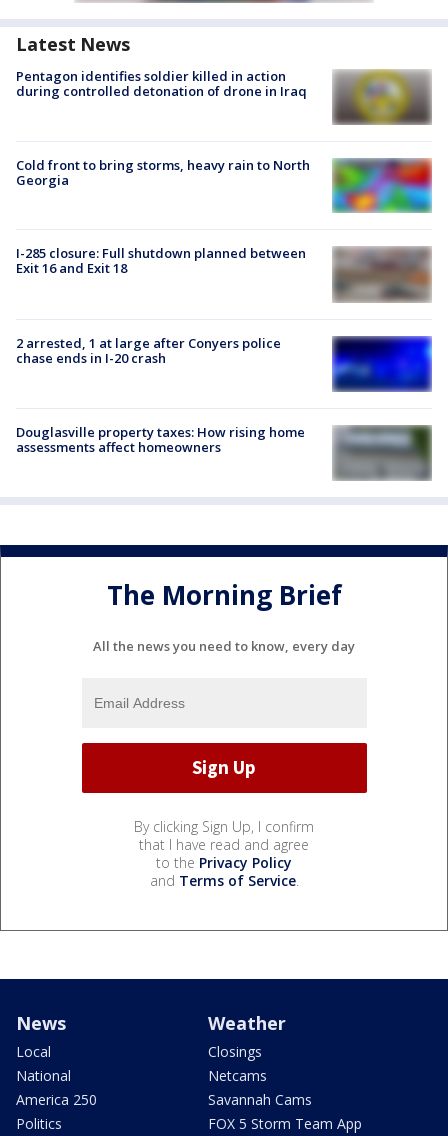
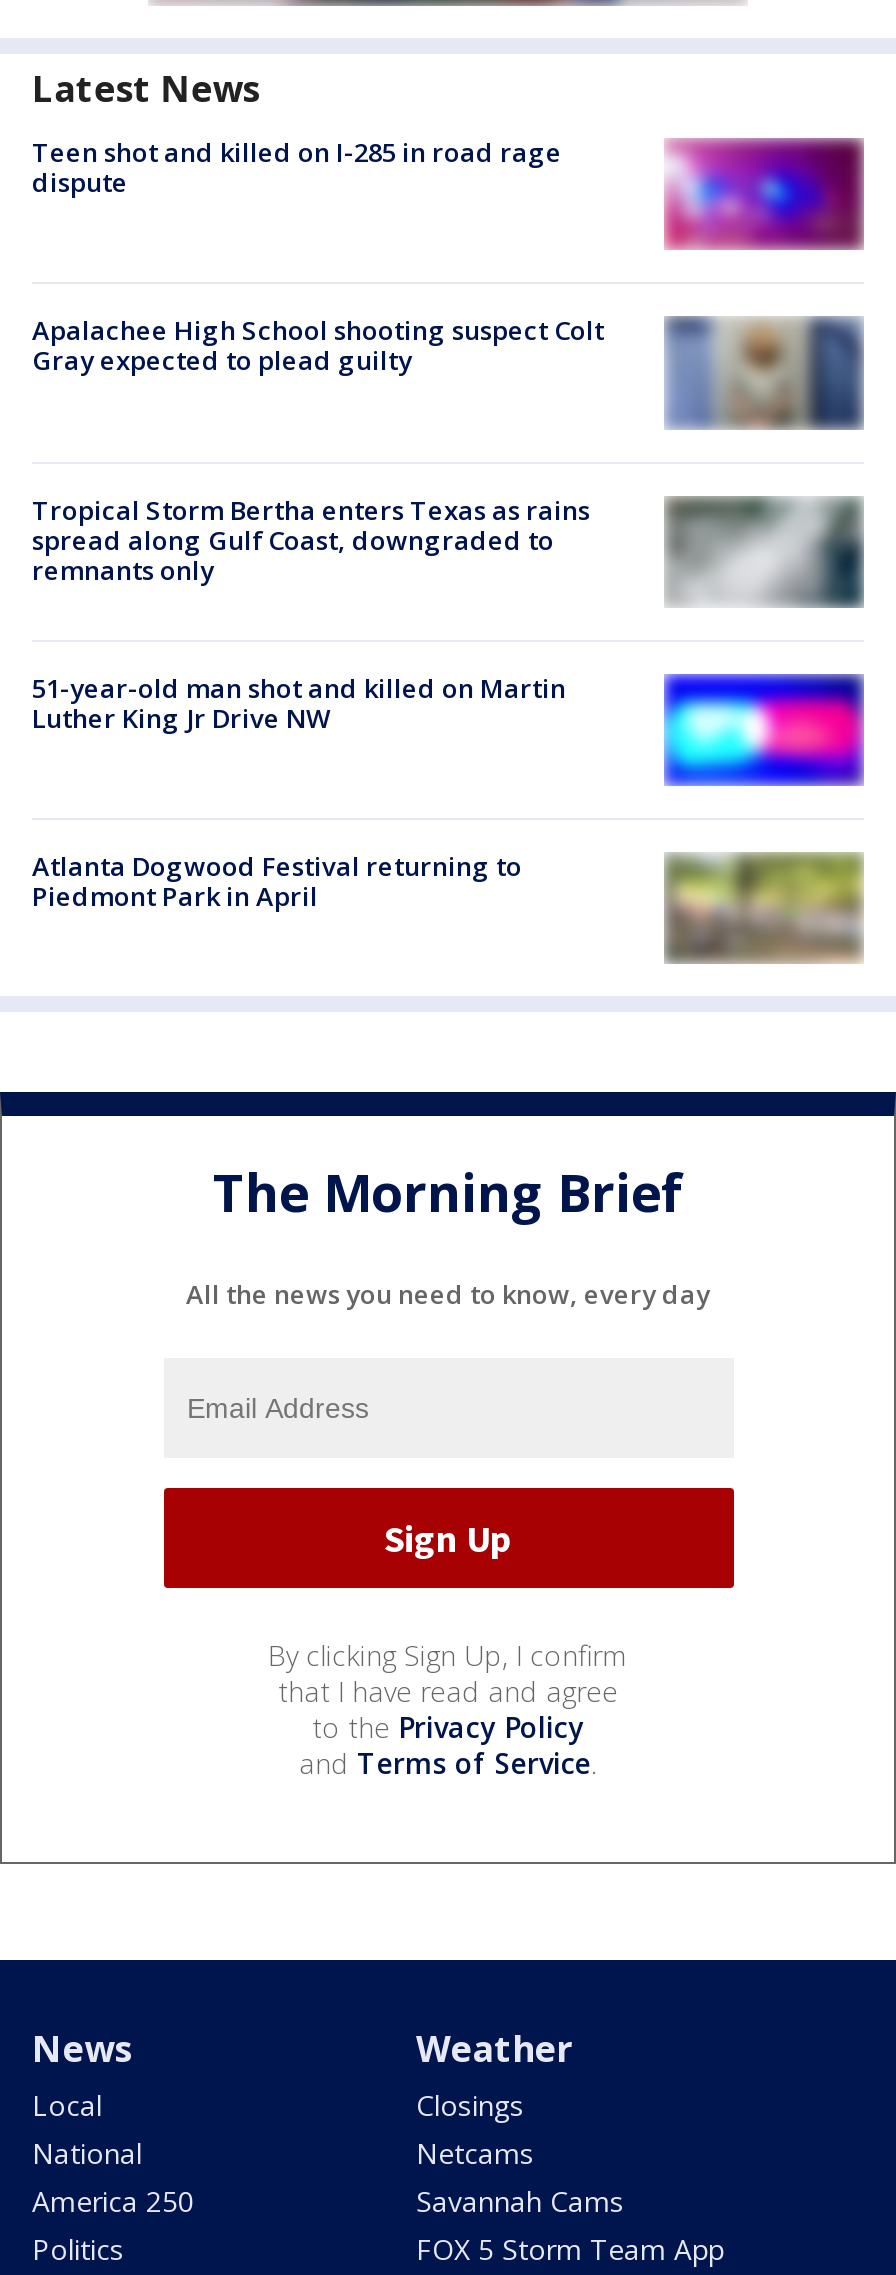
- Pentagon identifies soldier killed in action
- during controlled detonation of drone in Iraq
+ Teen shot and killed on I-285 in road rage
+ dispute

- [image]
+ [image]

- [image]
- Cold front to bring storms, heavy rain to North
- Georgia
+ [image]
+ Apalachee High School shooting suspect Colt
+ Gray expected to plead guilty

- [image]
- I-285 closure: Full shutdown planned between
- Exit 16 and Exit 18
+ [image]
+ Tropical Storm Bertha enters Texas as rains
+ spread along Gulf Coast, downgraded to
+ remnants only

- 2 arrested, 1 at large after Conyers police
- chase ends in I-20 crash
+ 51-year-old man shot and killed on Martin
+ Luther King Jr Drive NW

- [image]
+ [image]

- Douglasville property taxes: How rising home
- assessments affect homeowners
+ Atlanta Dogwood Festival returning to
+ Piedmont Park in April

- [image]
+ [image]
